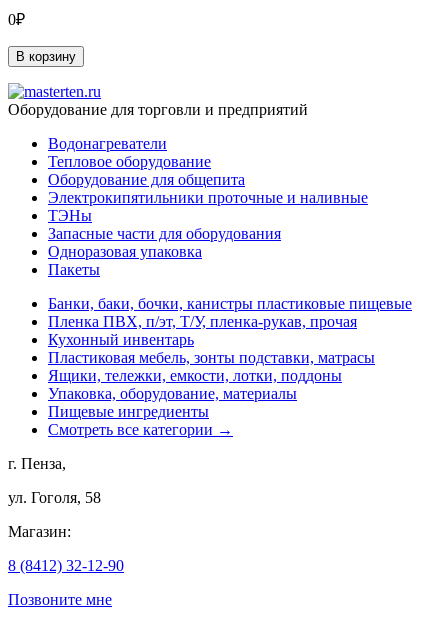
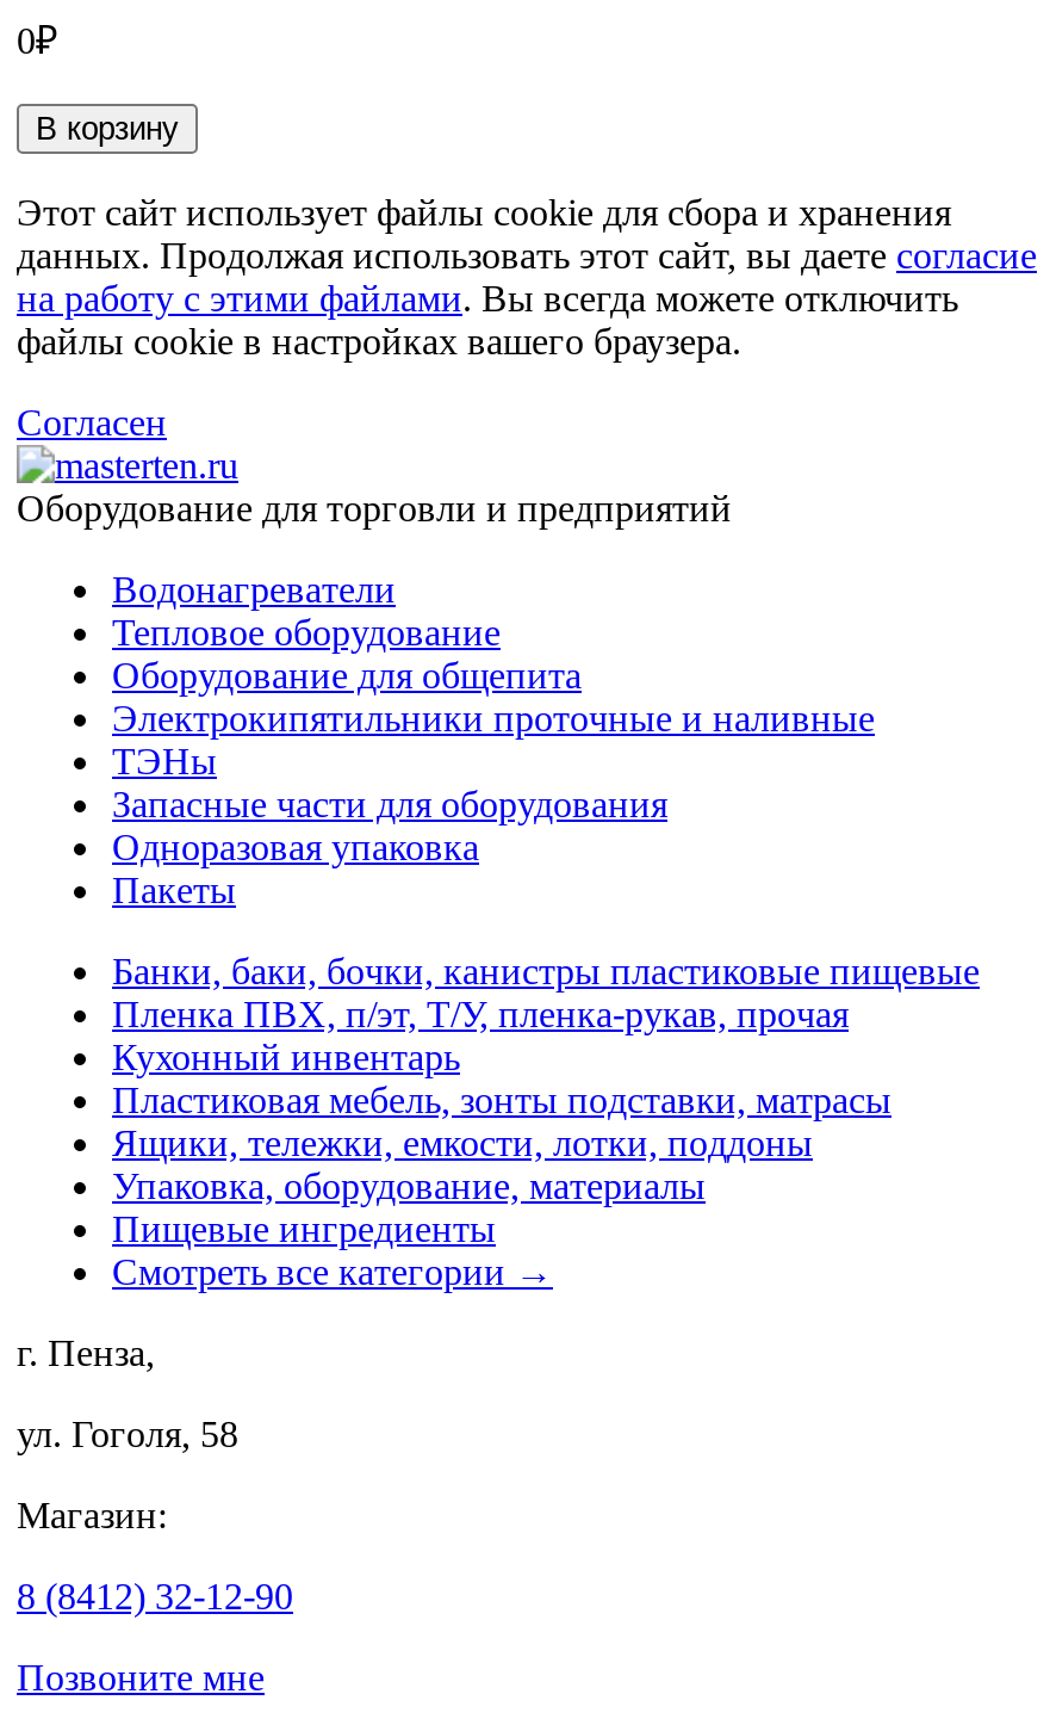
+ Этот сайт использует файлы cookie для сбора и хранения
+ данных. Продолжая использовать этот сайт, вы даете согласие
+ на работу с этими файлами. Вы всегда можете отключить
+ файлы cookie в настройках вашего браузера.
+ Согласен
